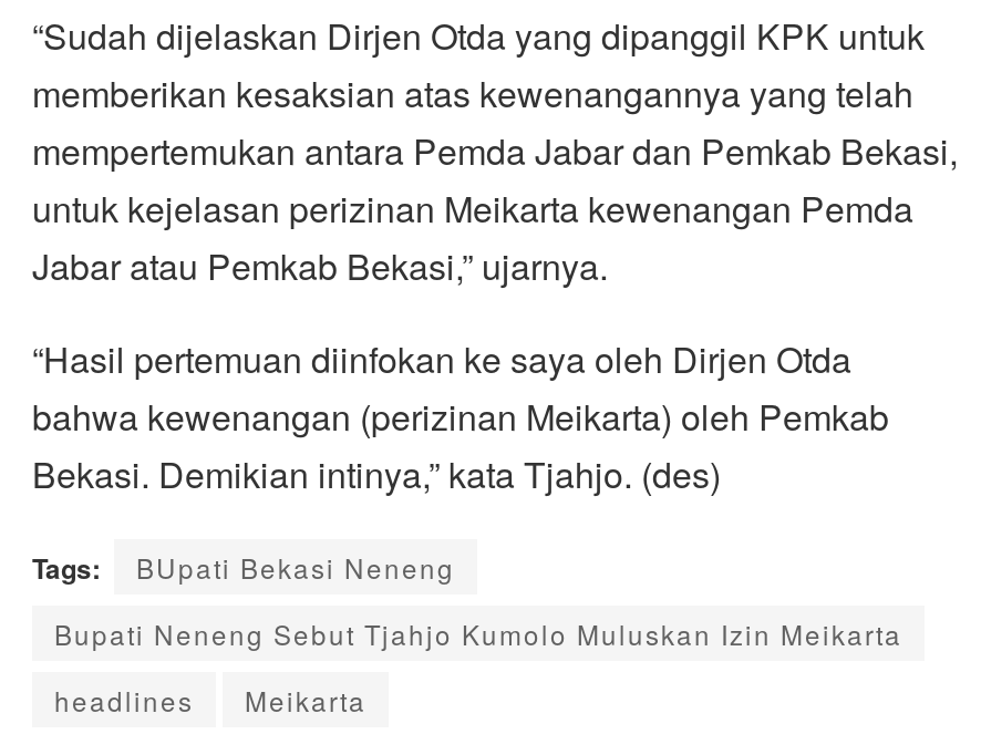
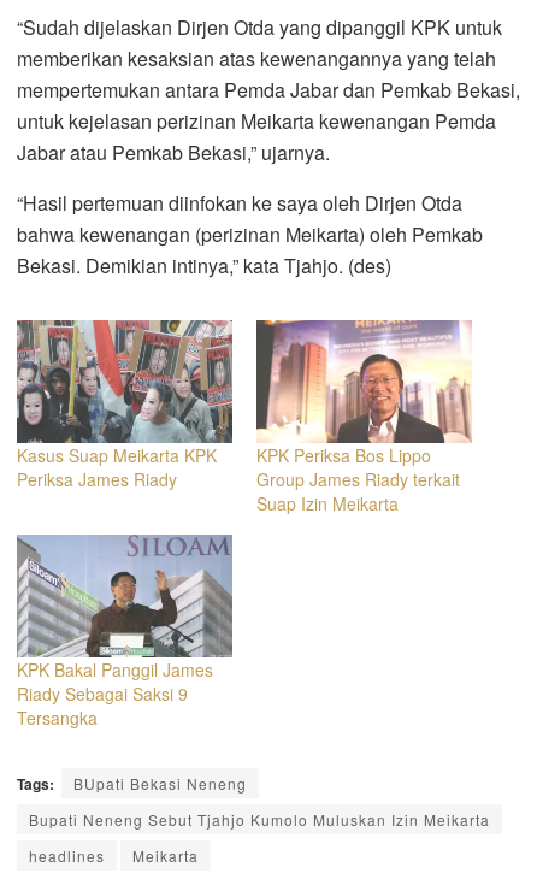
+ [image]
+ Kasus Suap Meikarta KPK
+ Periksa James Riady

+ [image]
+ KPK Bakal Panggil James
+ Riady Sebagai Saksi 9
+ Tersangka

+ [image]
+ KPK Periksa Bos Lippo
+ Group James Riady terkait
+ Suap Izin Meikarta
